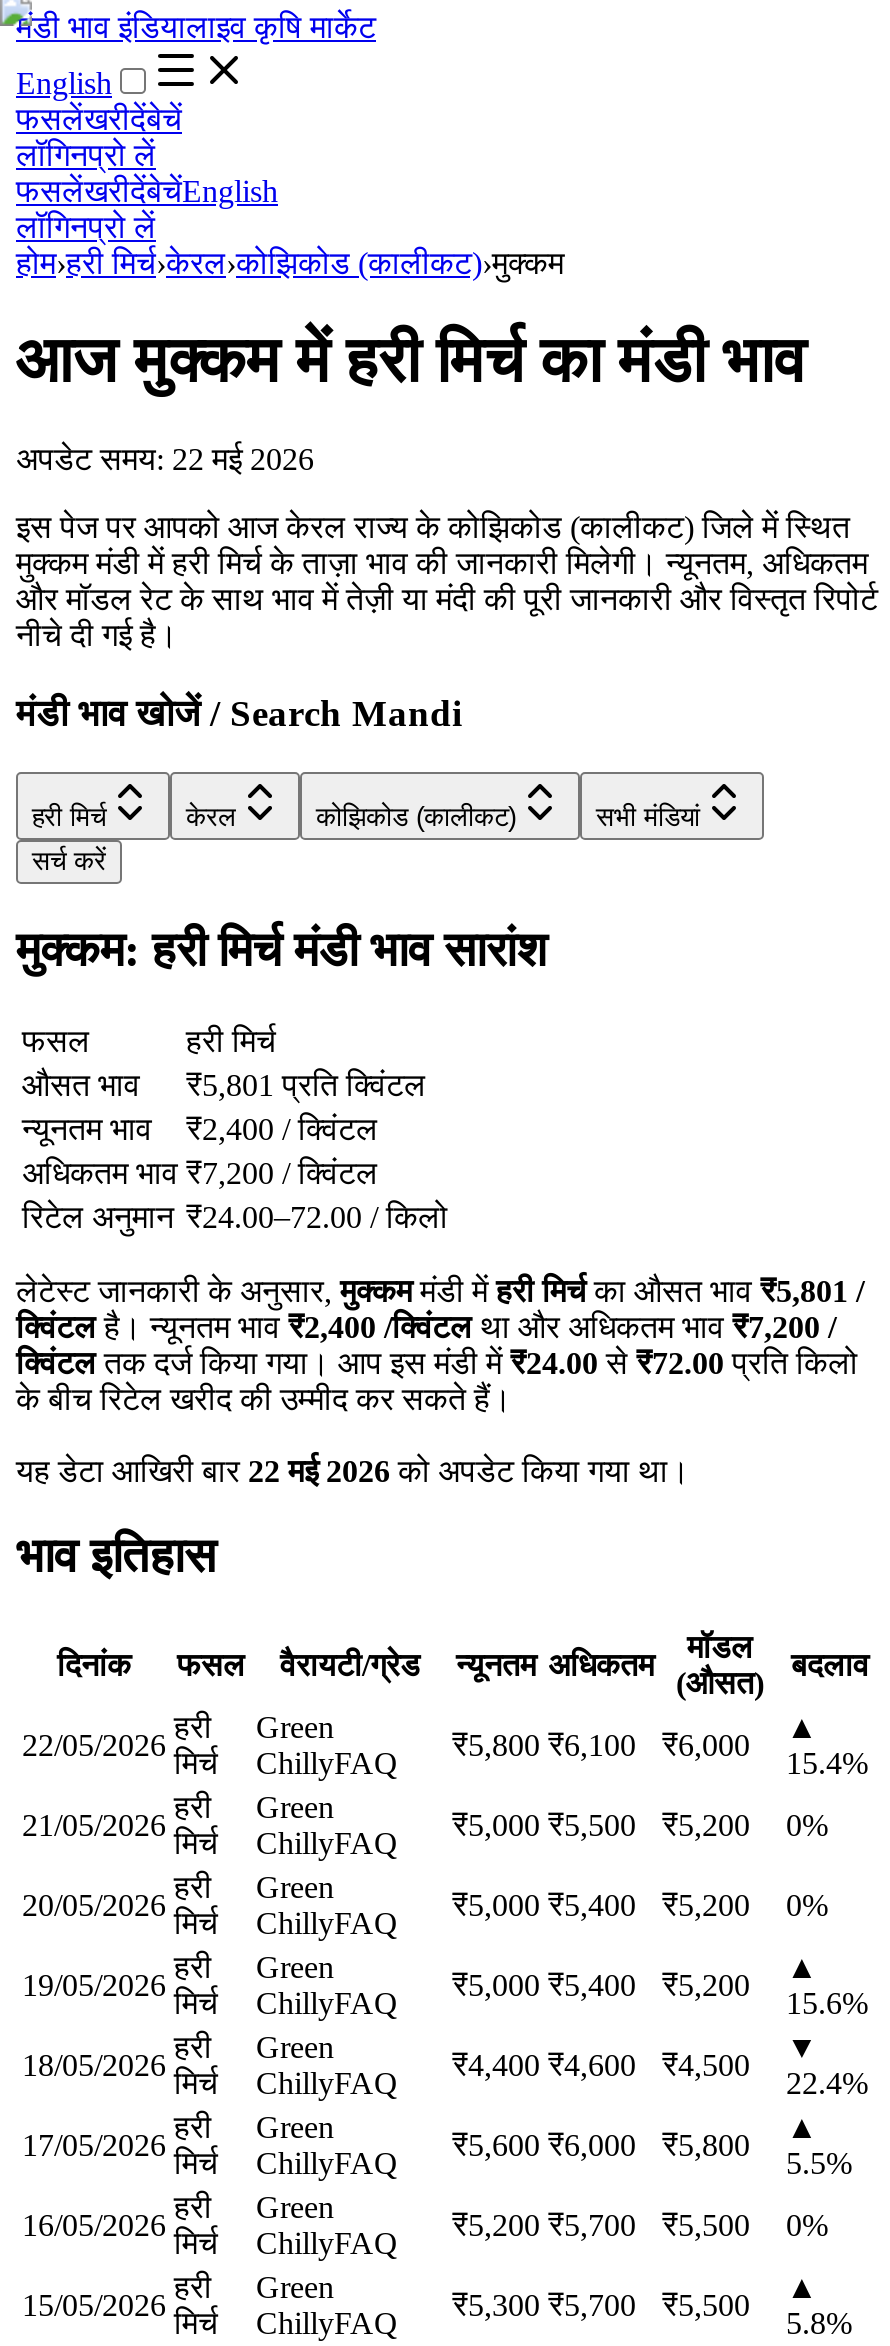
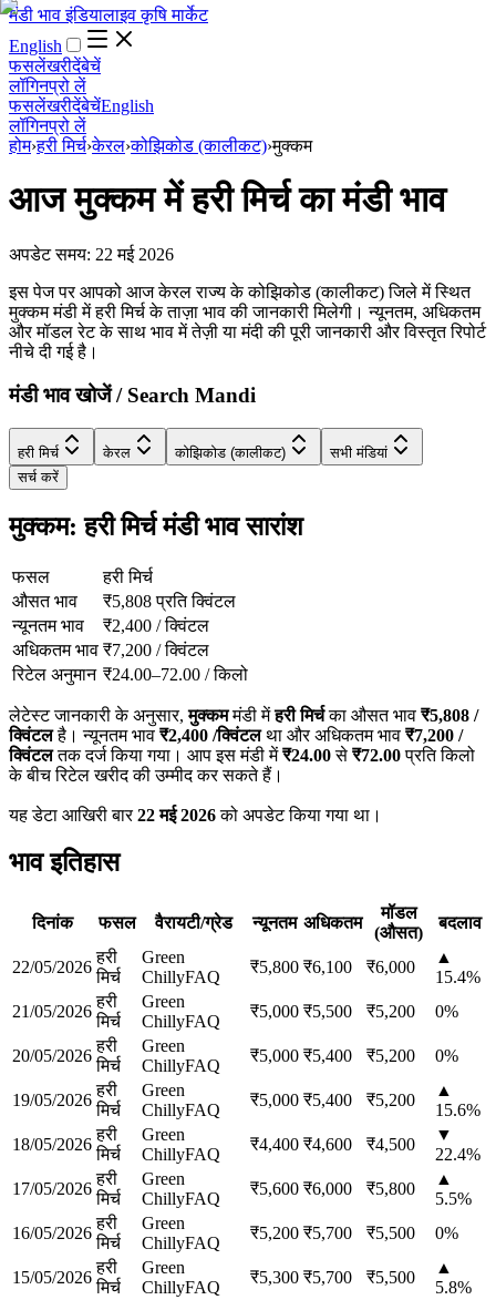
- औसत भाव ₹5,801 प्रति क्विंटल
+ औसत भाव ₹5,808 प्रति क्विंटल

- लेटेस्ट जानकारी के अनुसार, मुक्कम मंडी में हरी मिर्च का औसत भाव ₹5,801 /
+ लेटेस्ट जानकारी के अनुसार, मुक्कम मंडी में हरी मिर्च का औसत भाव ₹5,808 /
